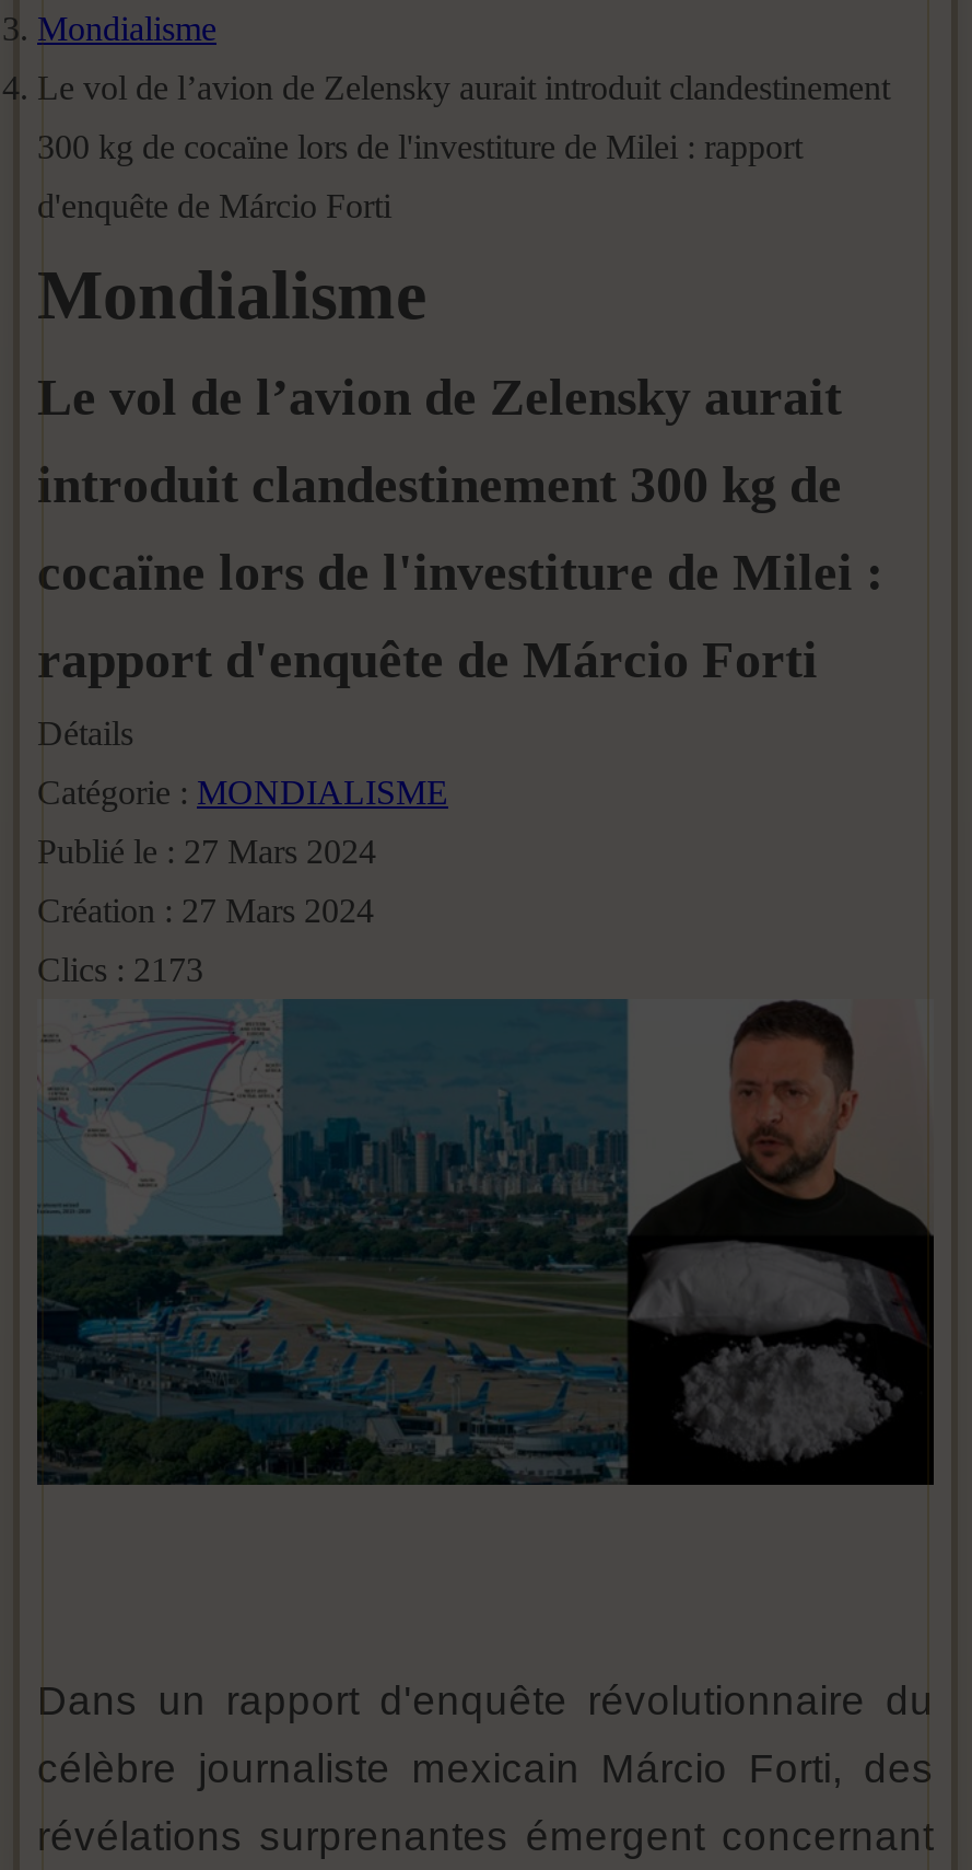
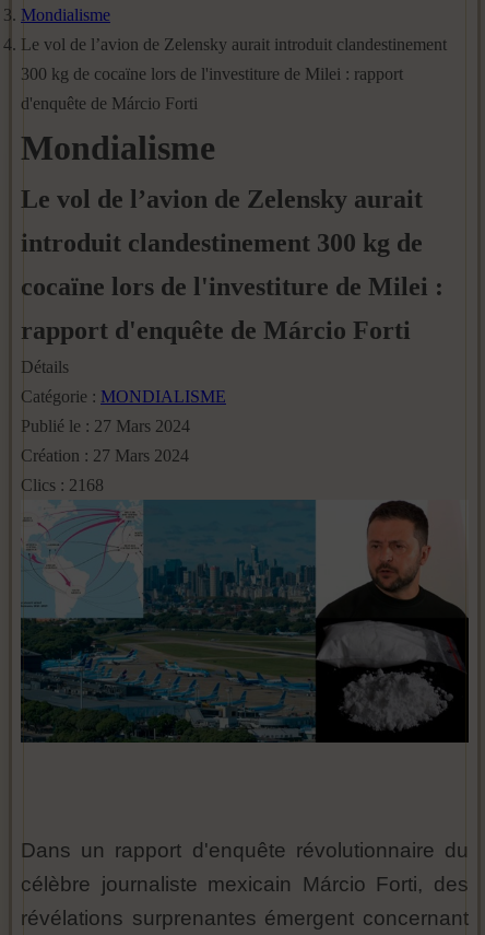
- Clics : 2173
+ Clics : 2168
